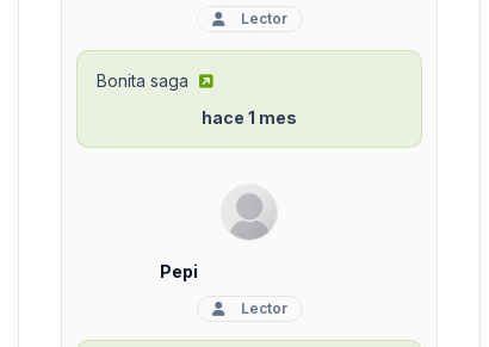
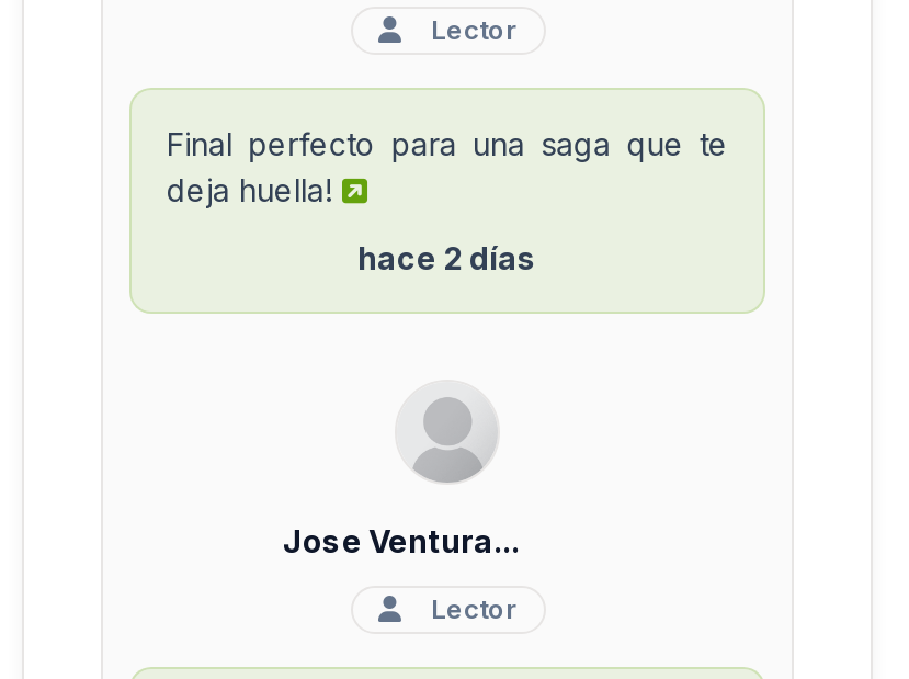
- Bonita saga
+ Final perfecto para una saga que te
+ deja huella!

- hace 1 mes
+ hace 2 días

- Pepi
+ Jose Ventura...
